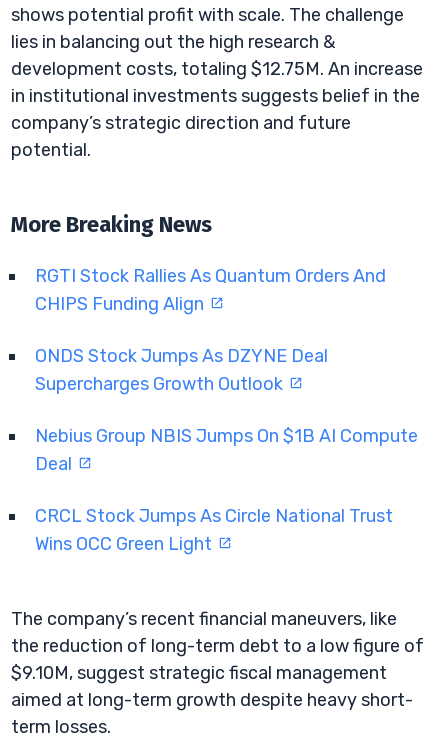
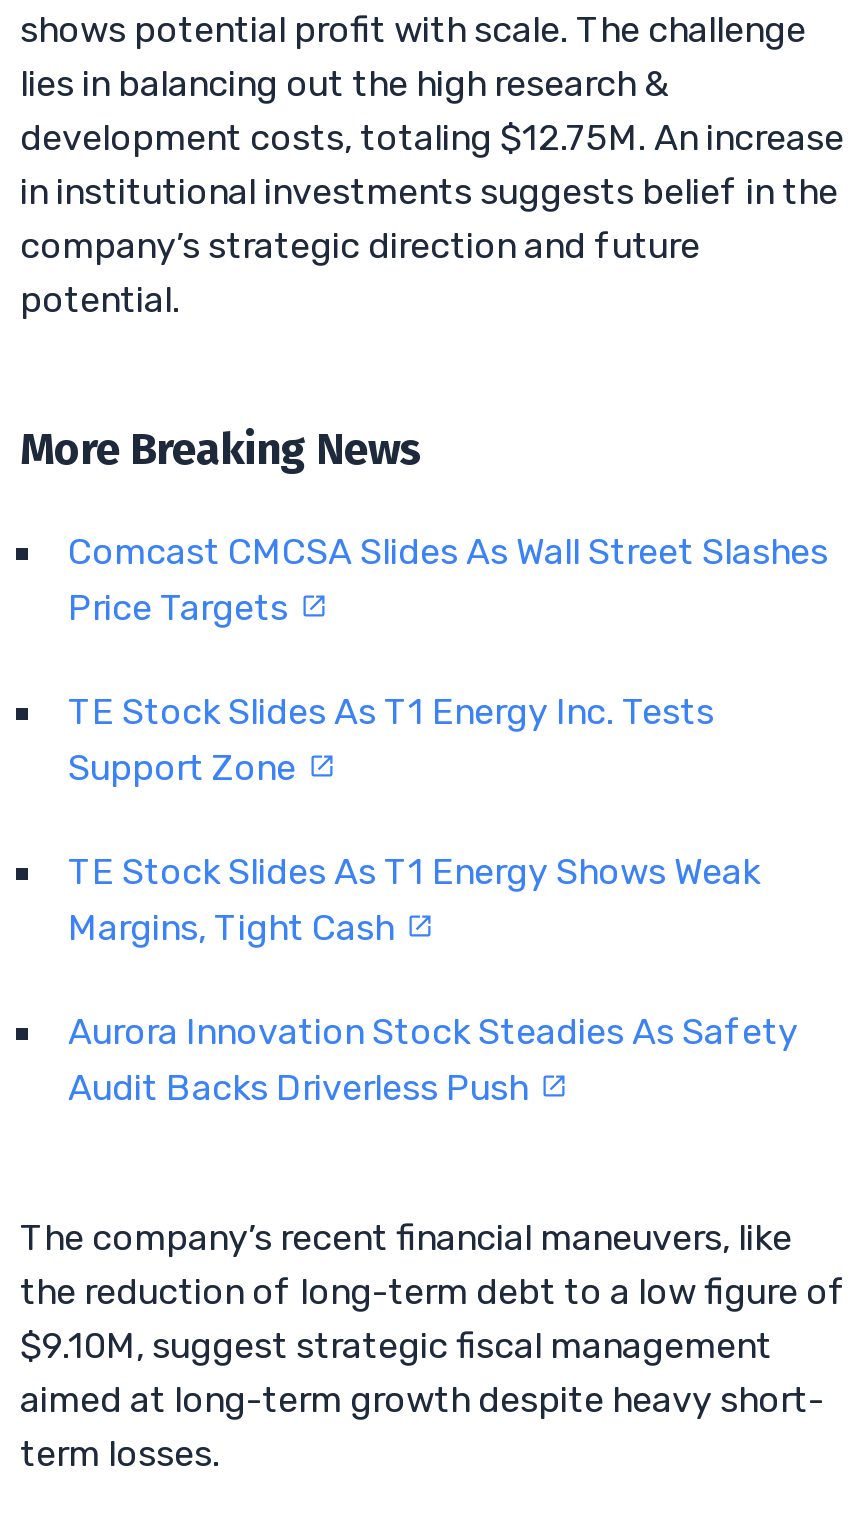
- RGTI Stock Rallies As Quantum Orders And
- CHIPS Funding Align
+ Comcast CMCSA Slides As Wall Street Slashes
+ Price Targets

- ONDS Stock Jumps As DZYNE Deal
- Supercharges Growth Outlook
+ TE Stock Slides As T1 Energy Inc. Tests
+ Support Zone

- Nebius Group NBIS Jumps On $1B AI Compute
- Deal
+ TE Stock Slides As T1 Energy Shows Weak
+ Margins, Tight Cash

- CRCL Stock Jumps As Circle National Trust
- Wins OCC Green Light
+ Aurora Innovation Stock Steadies As Safety
+ Audit Backs Driverless Push
